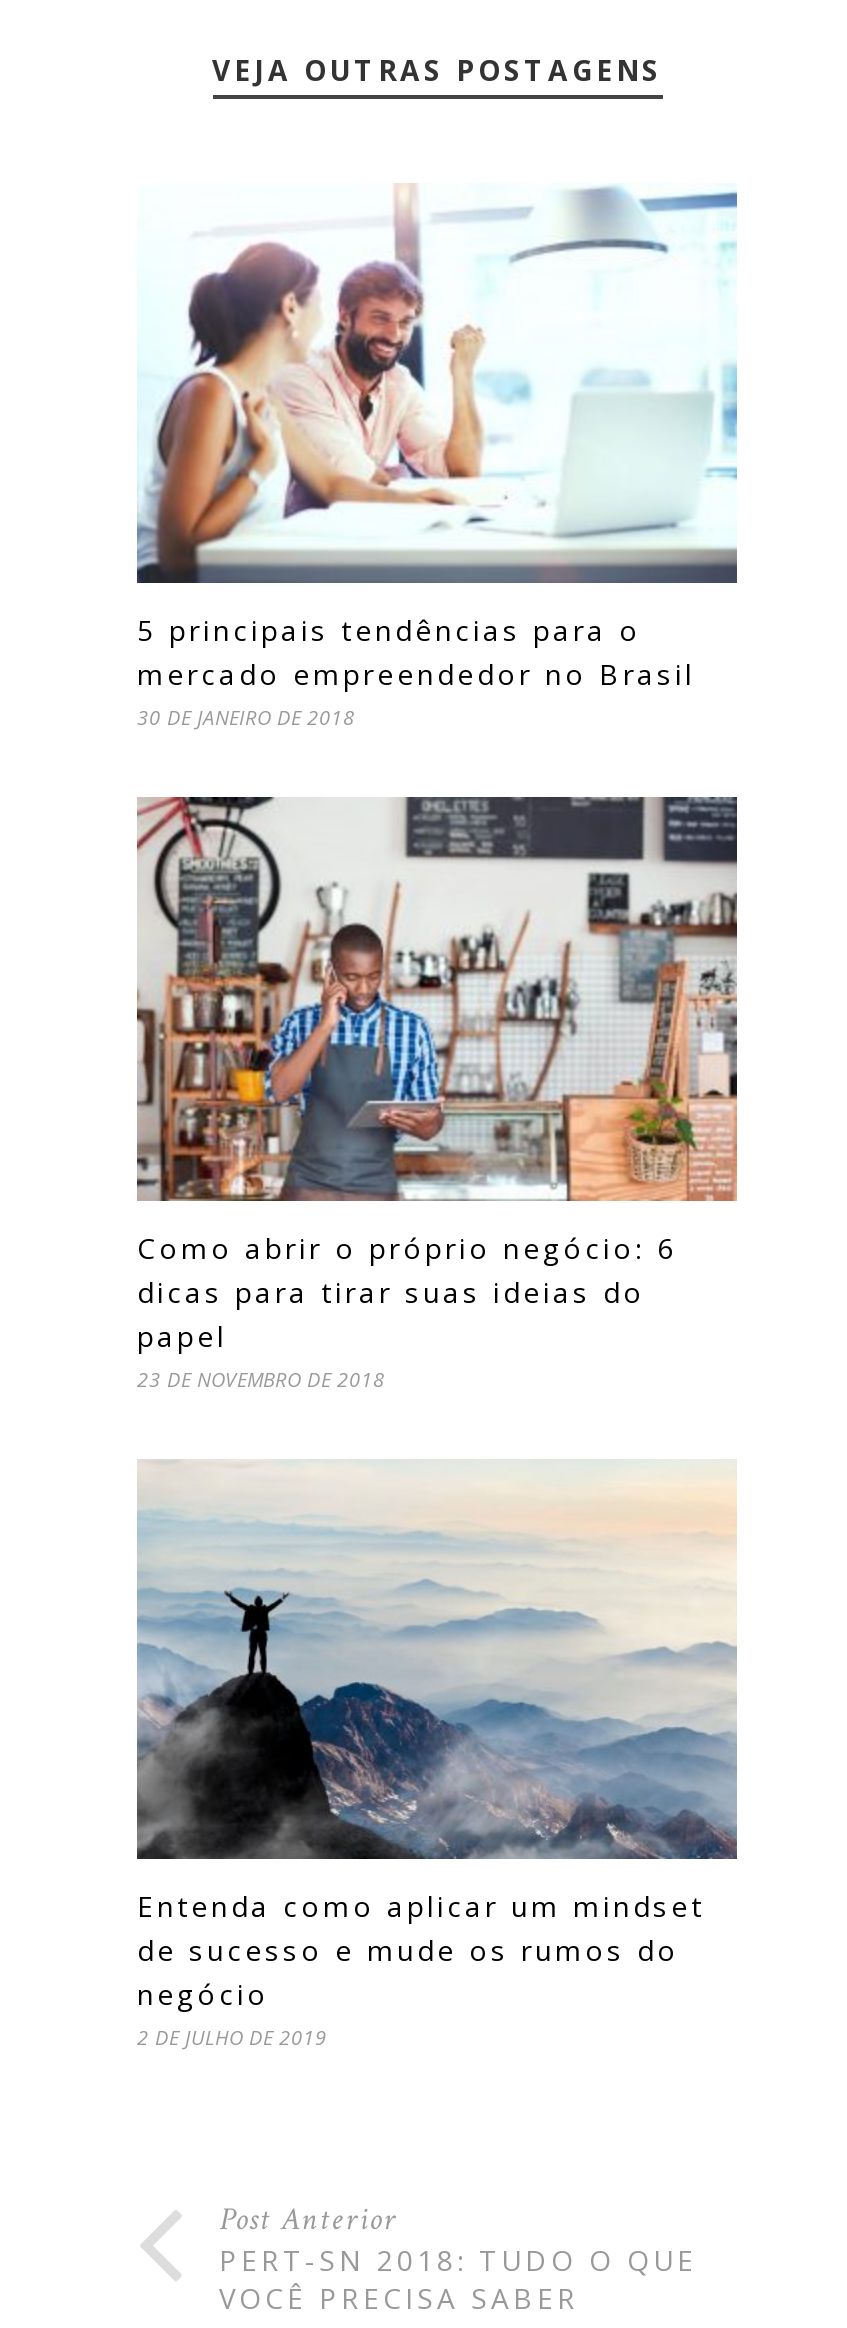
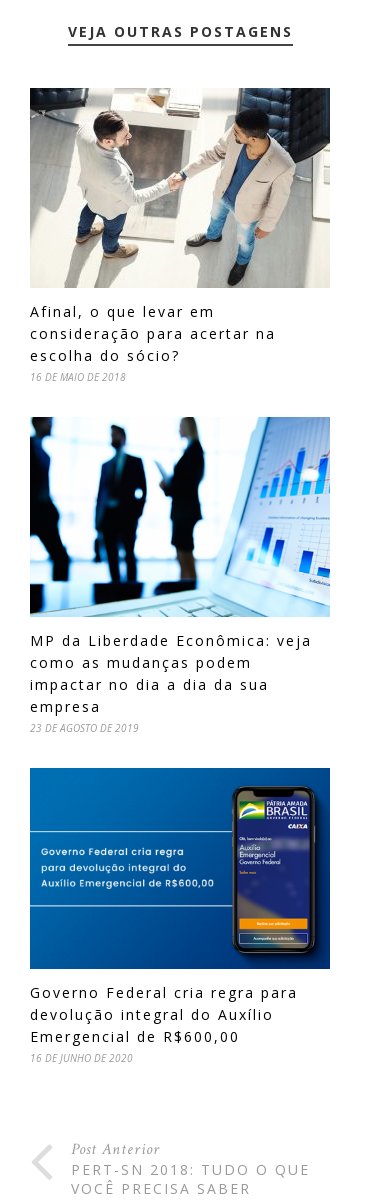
- [image]
- 5 principais tendências para o
- mercado empreendedor no Brasil
- 30 DE JANEIRO DE 2018
+ [image]
+ Afinal, o que levar em
+ consideração para acertar na
+ escolha do sócio?
+ 16 DE MAIO DE 2018

- [image]
- Como abrir o próprio negócio: 6
- dicas para tirar suas ideias do
- papel
- 23 DE NOVEMBRO DE 2018
+ [image]
+ MP da Liberdade Econômica: veja
+ como as mudanças podem
+ impactar no dia a dia da sua
+ empresa
+ 23 DE AGOSTO DE 2019

- [image]
- Entenda como aplicar um mindset
- de sucesso e mude os rumos do
- negócio
- 2 DE JULHO DE 2019
+ [image]
+ Governo Federal cria regra para
+ devolução integral do Auxílio
+ Emergencial de R$600,00
+ 16 DE JUNHO DE 2020
